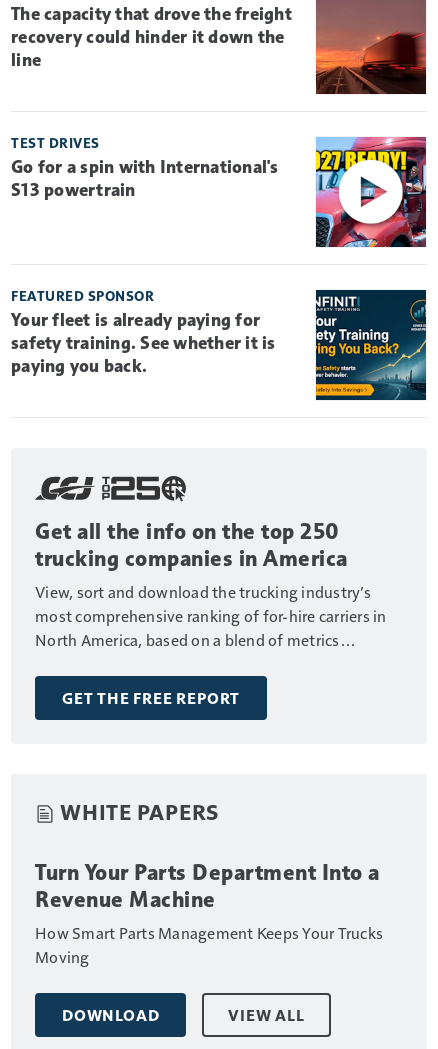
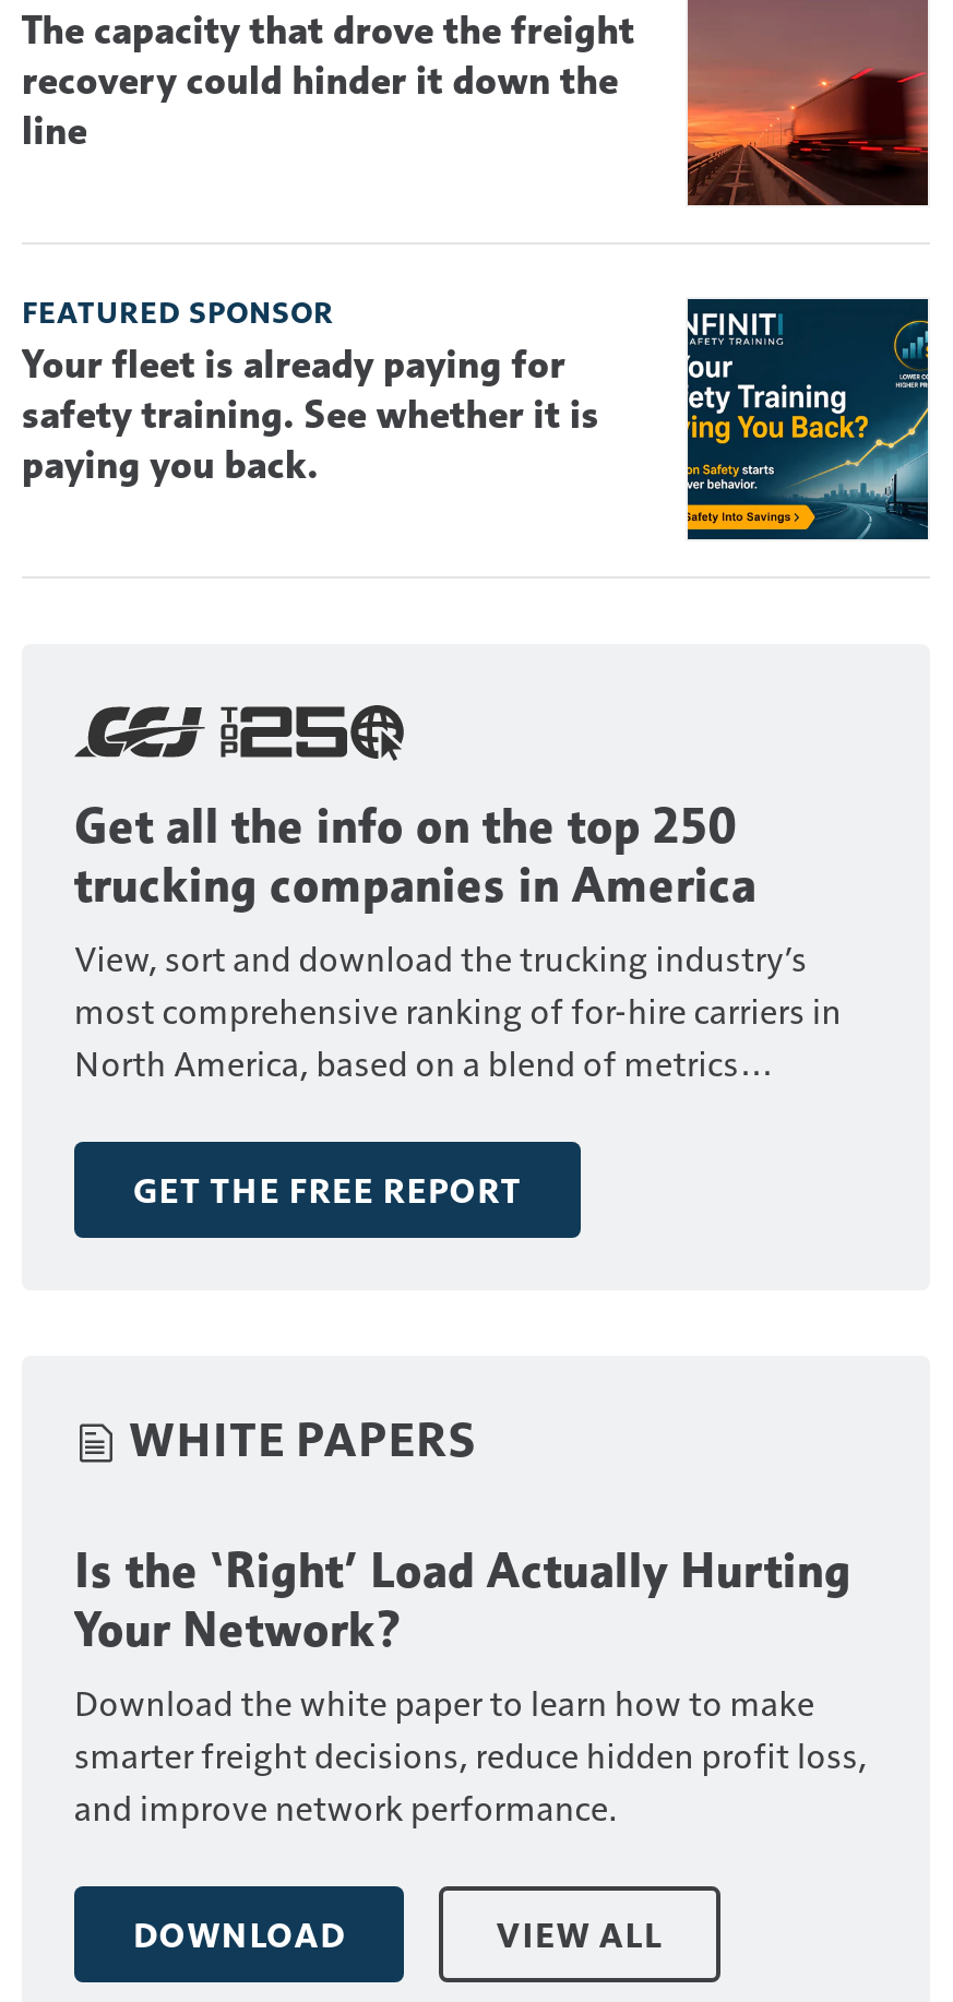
- [image]
- TEST DRIVES
- Go for a spin with International's
- S13 powertrain

moved up: [image] | FEATURED SPONSOR | Your fleet is already paying for | ... | GET THE FREE REPORT | WHITE PAPERS

- Turn Your Parts Department Into a
- Revenue Machine
- How Smart Parts Management Keeps Your Trucks
- Moving
+ Is the ‘Right’ Load Actually Hurting
+ Your Network?
+ Download the white paper to learn how to make
+ smarter freight decisions, reduce hidden profit loss,
+ and improve network performance.
